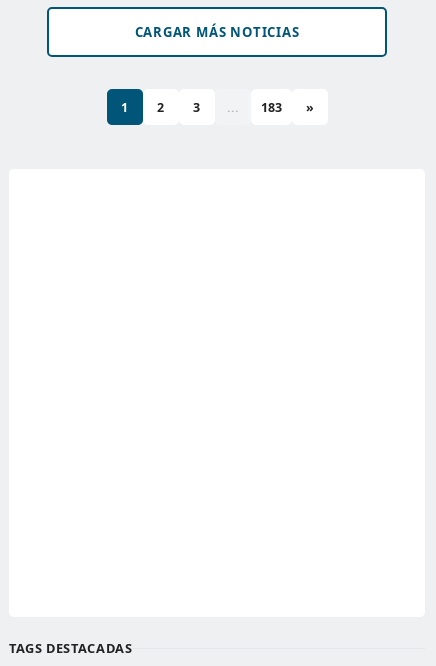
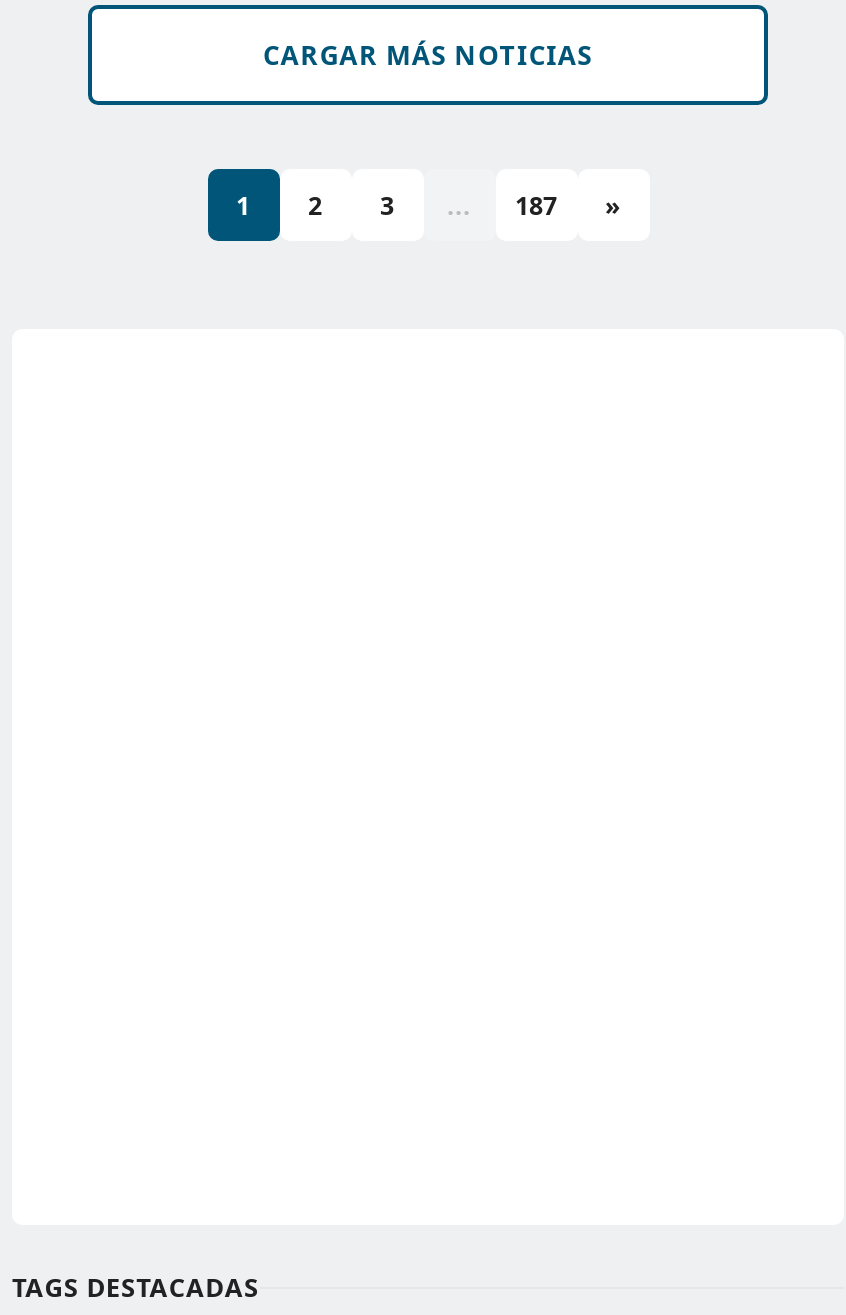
- 183
+ 187
